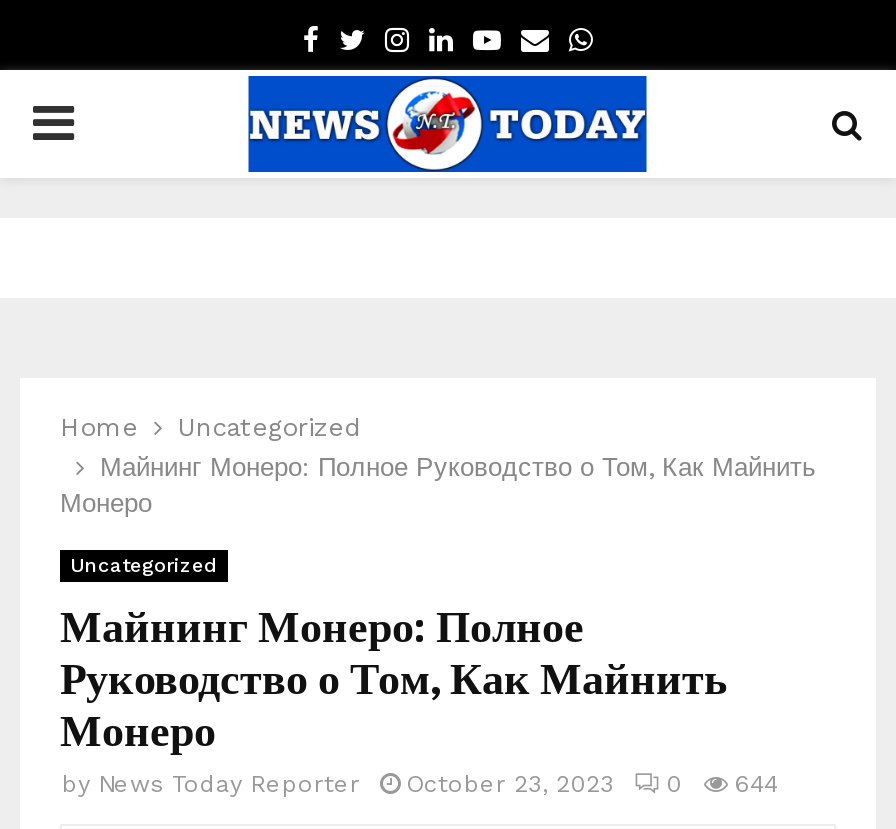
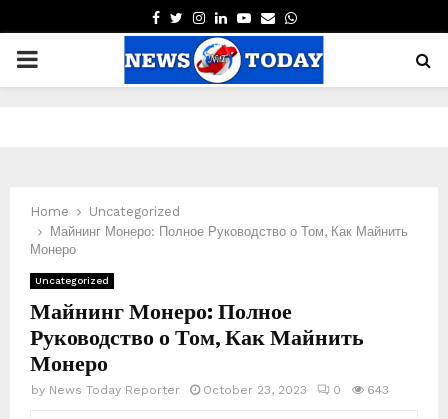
- 644
+ 643
